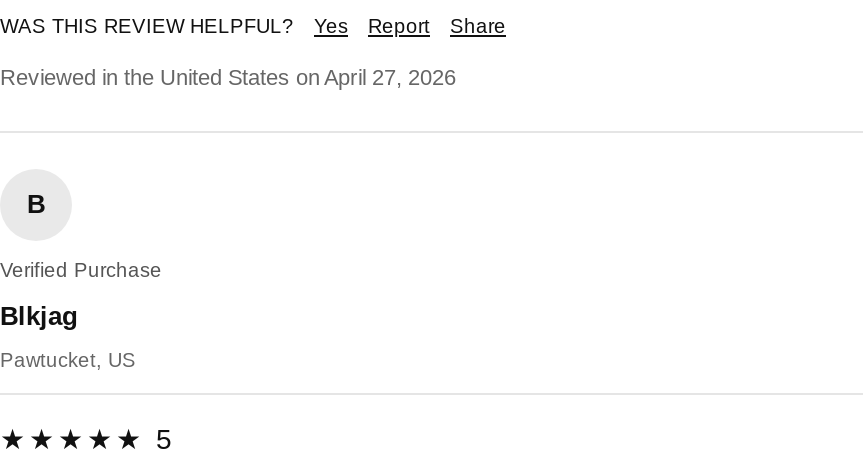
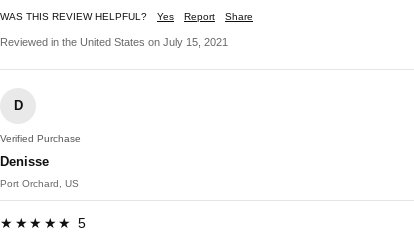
- Reviewed in the United States on April 27, 2026
+ Reviewed in the United States on July 15, 2021

- B
+ D

- Blkjag
+ Denisse

- Pawtucket, US
+ Port Orchard, US
